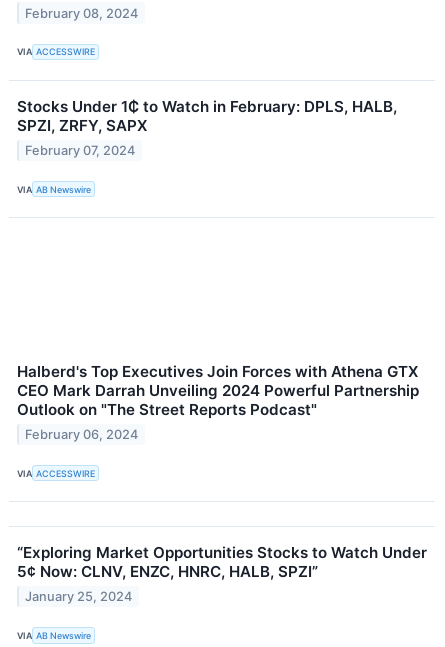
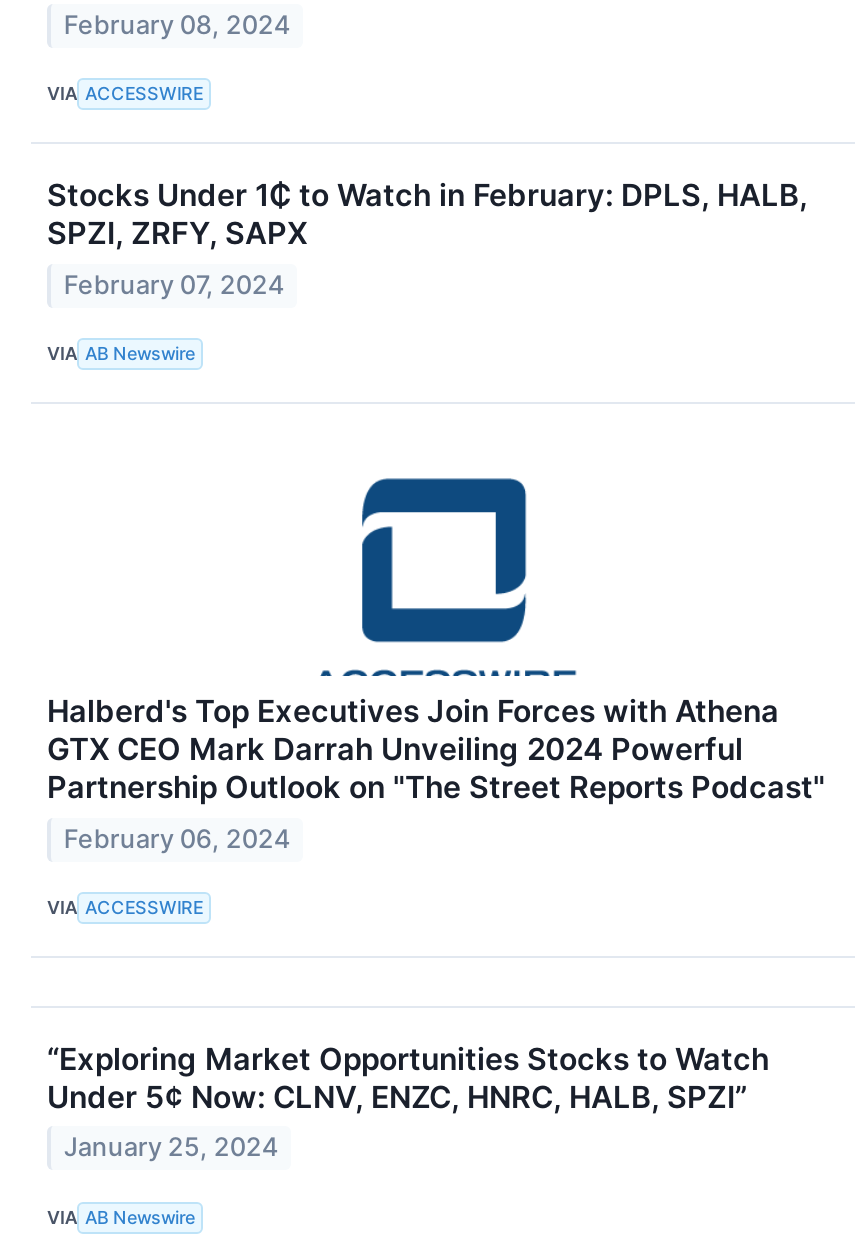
+ [image]
